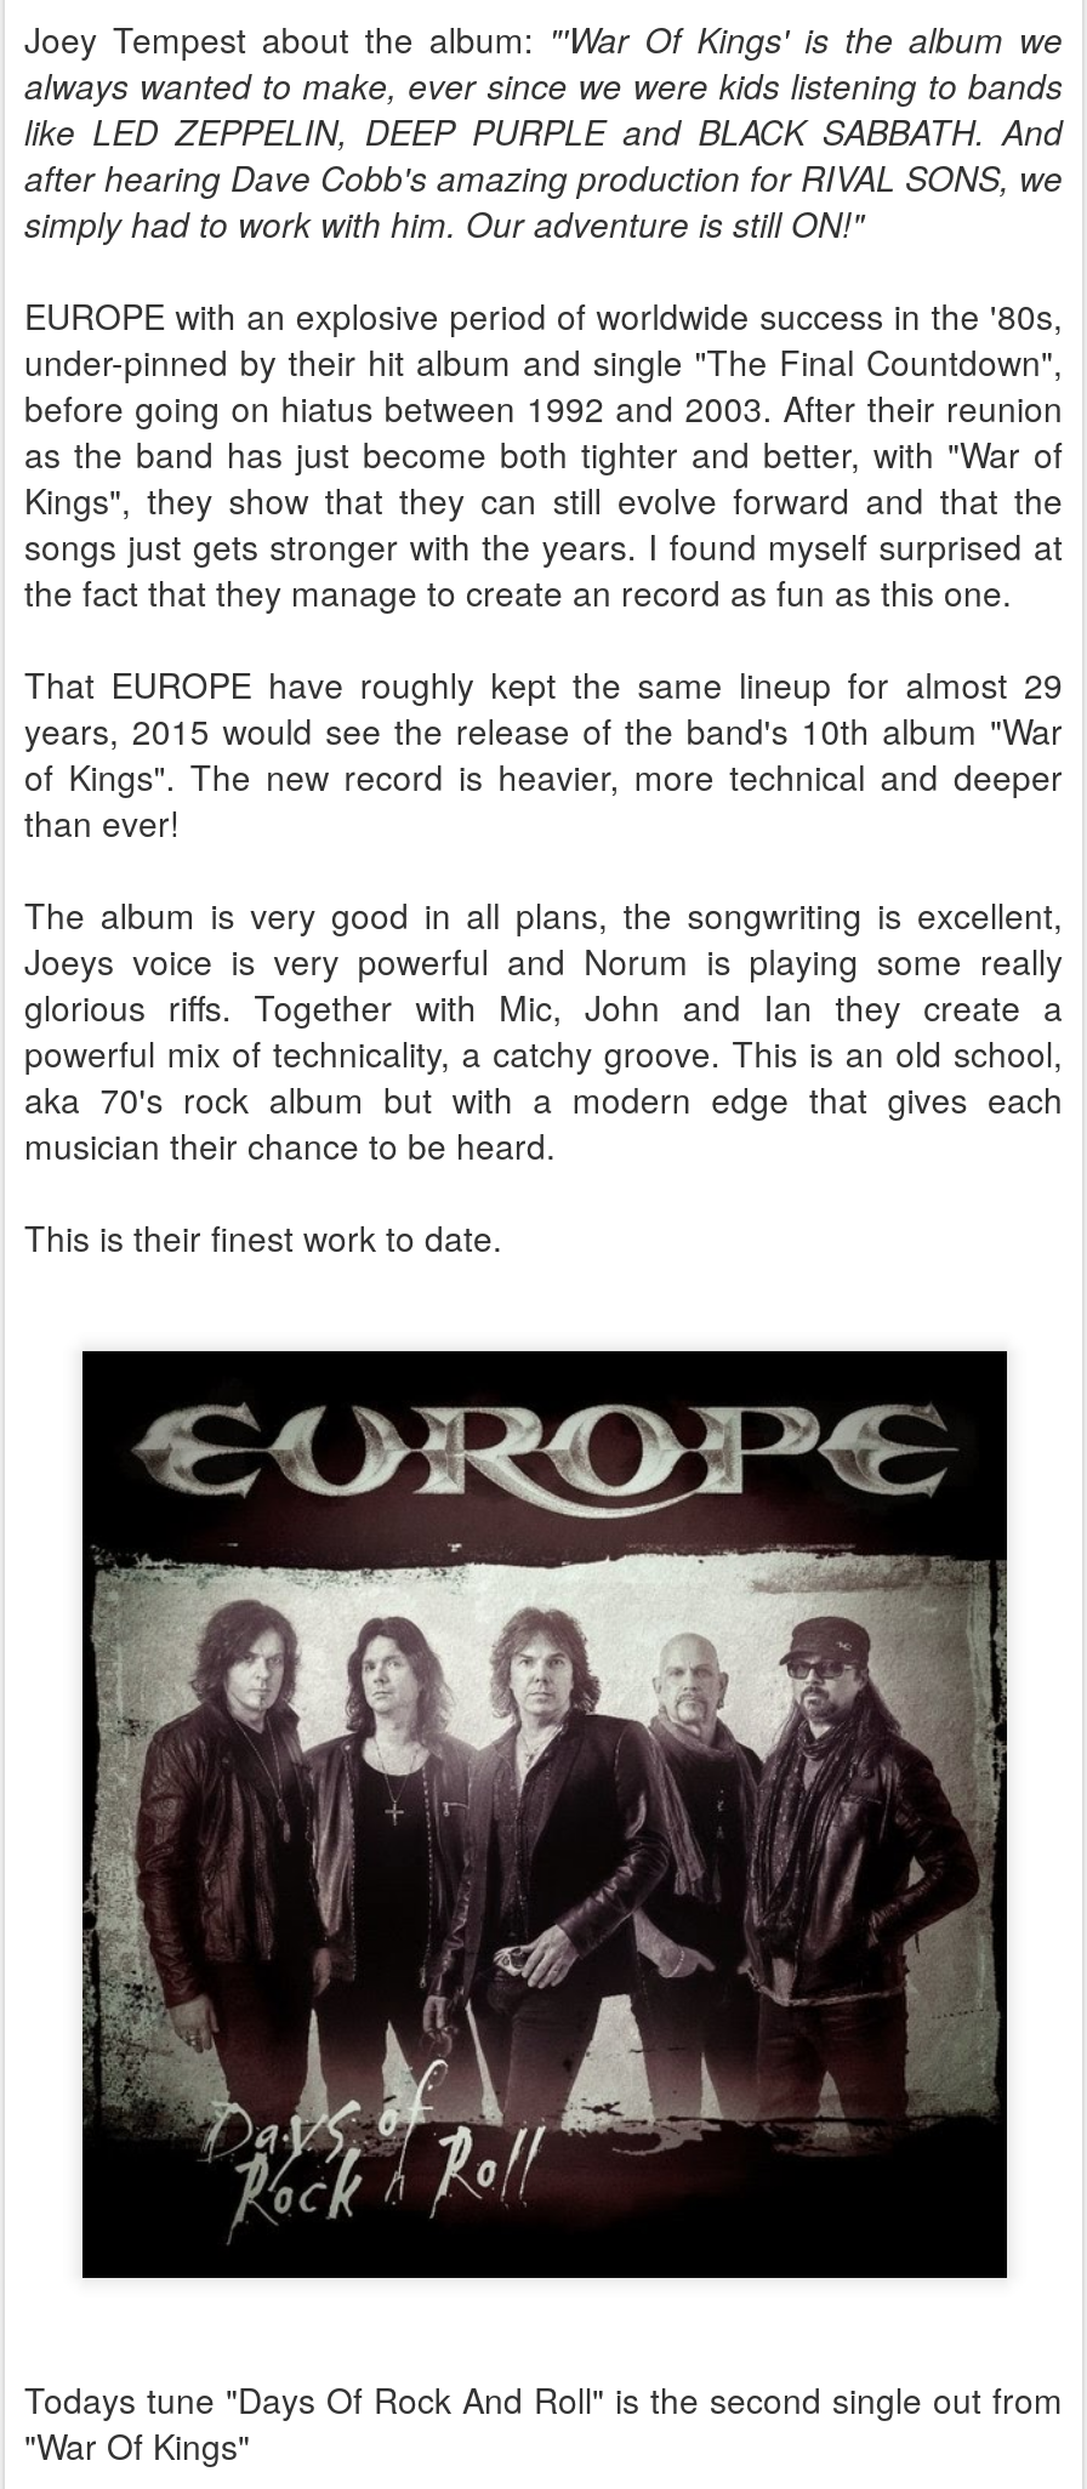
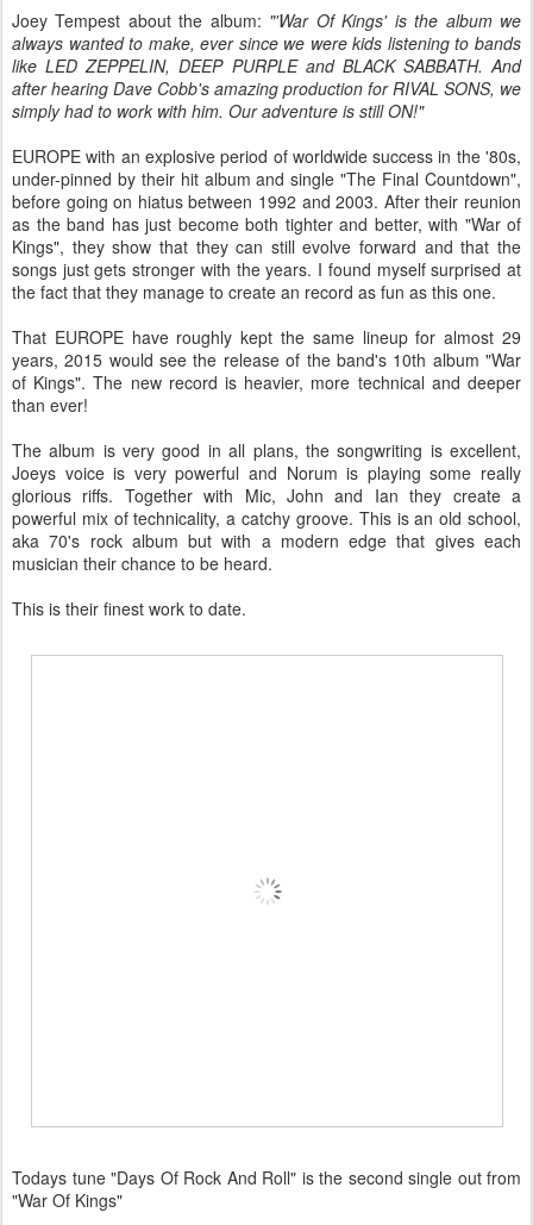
- [image]
